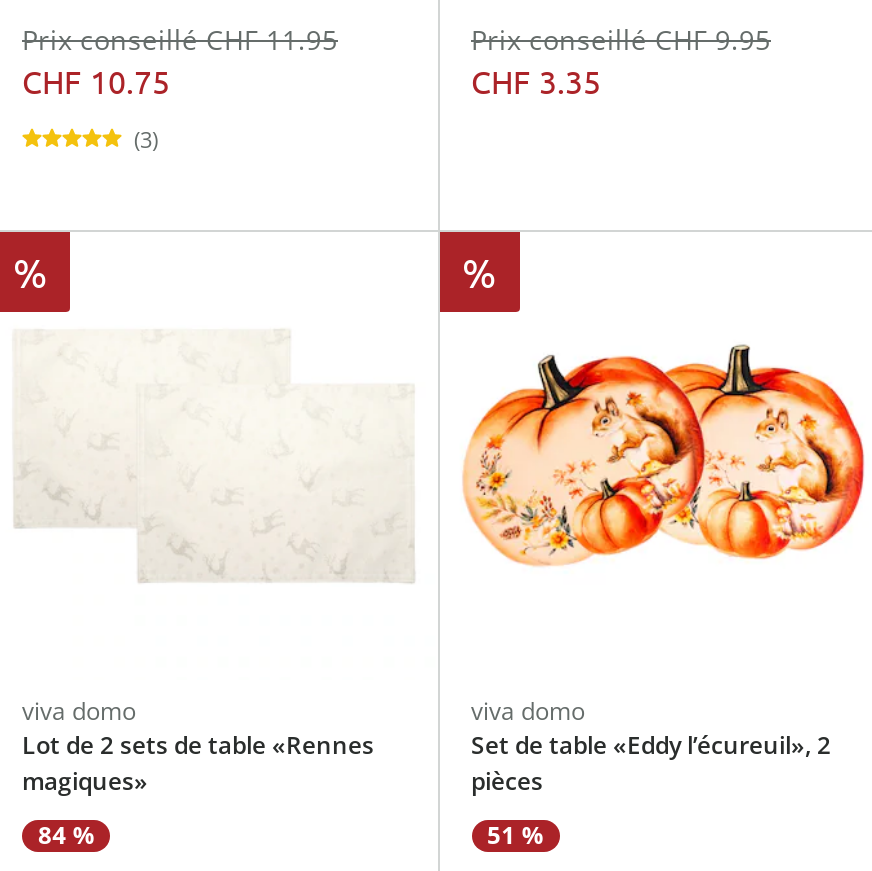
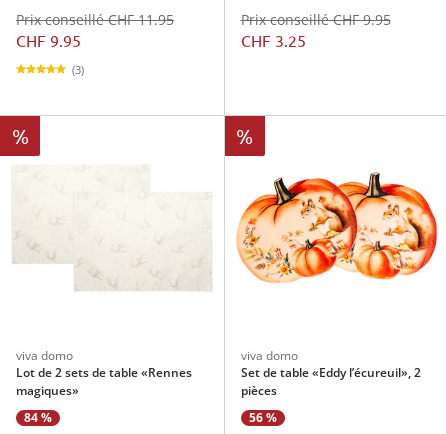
- CHF 10.75
+ CHF 9.95

- CHF 3.35
+ CHF 3.25

- 51 %
+ 56 %
